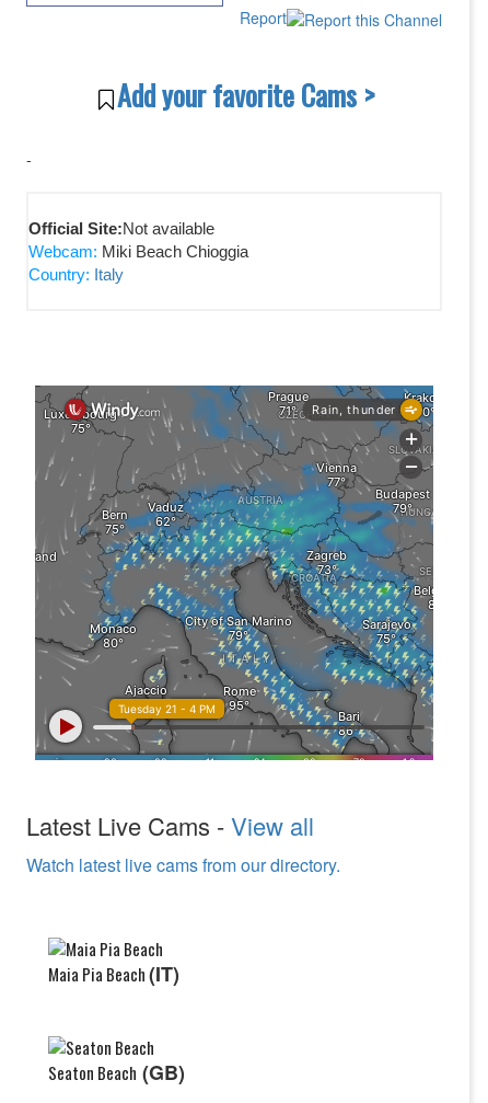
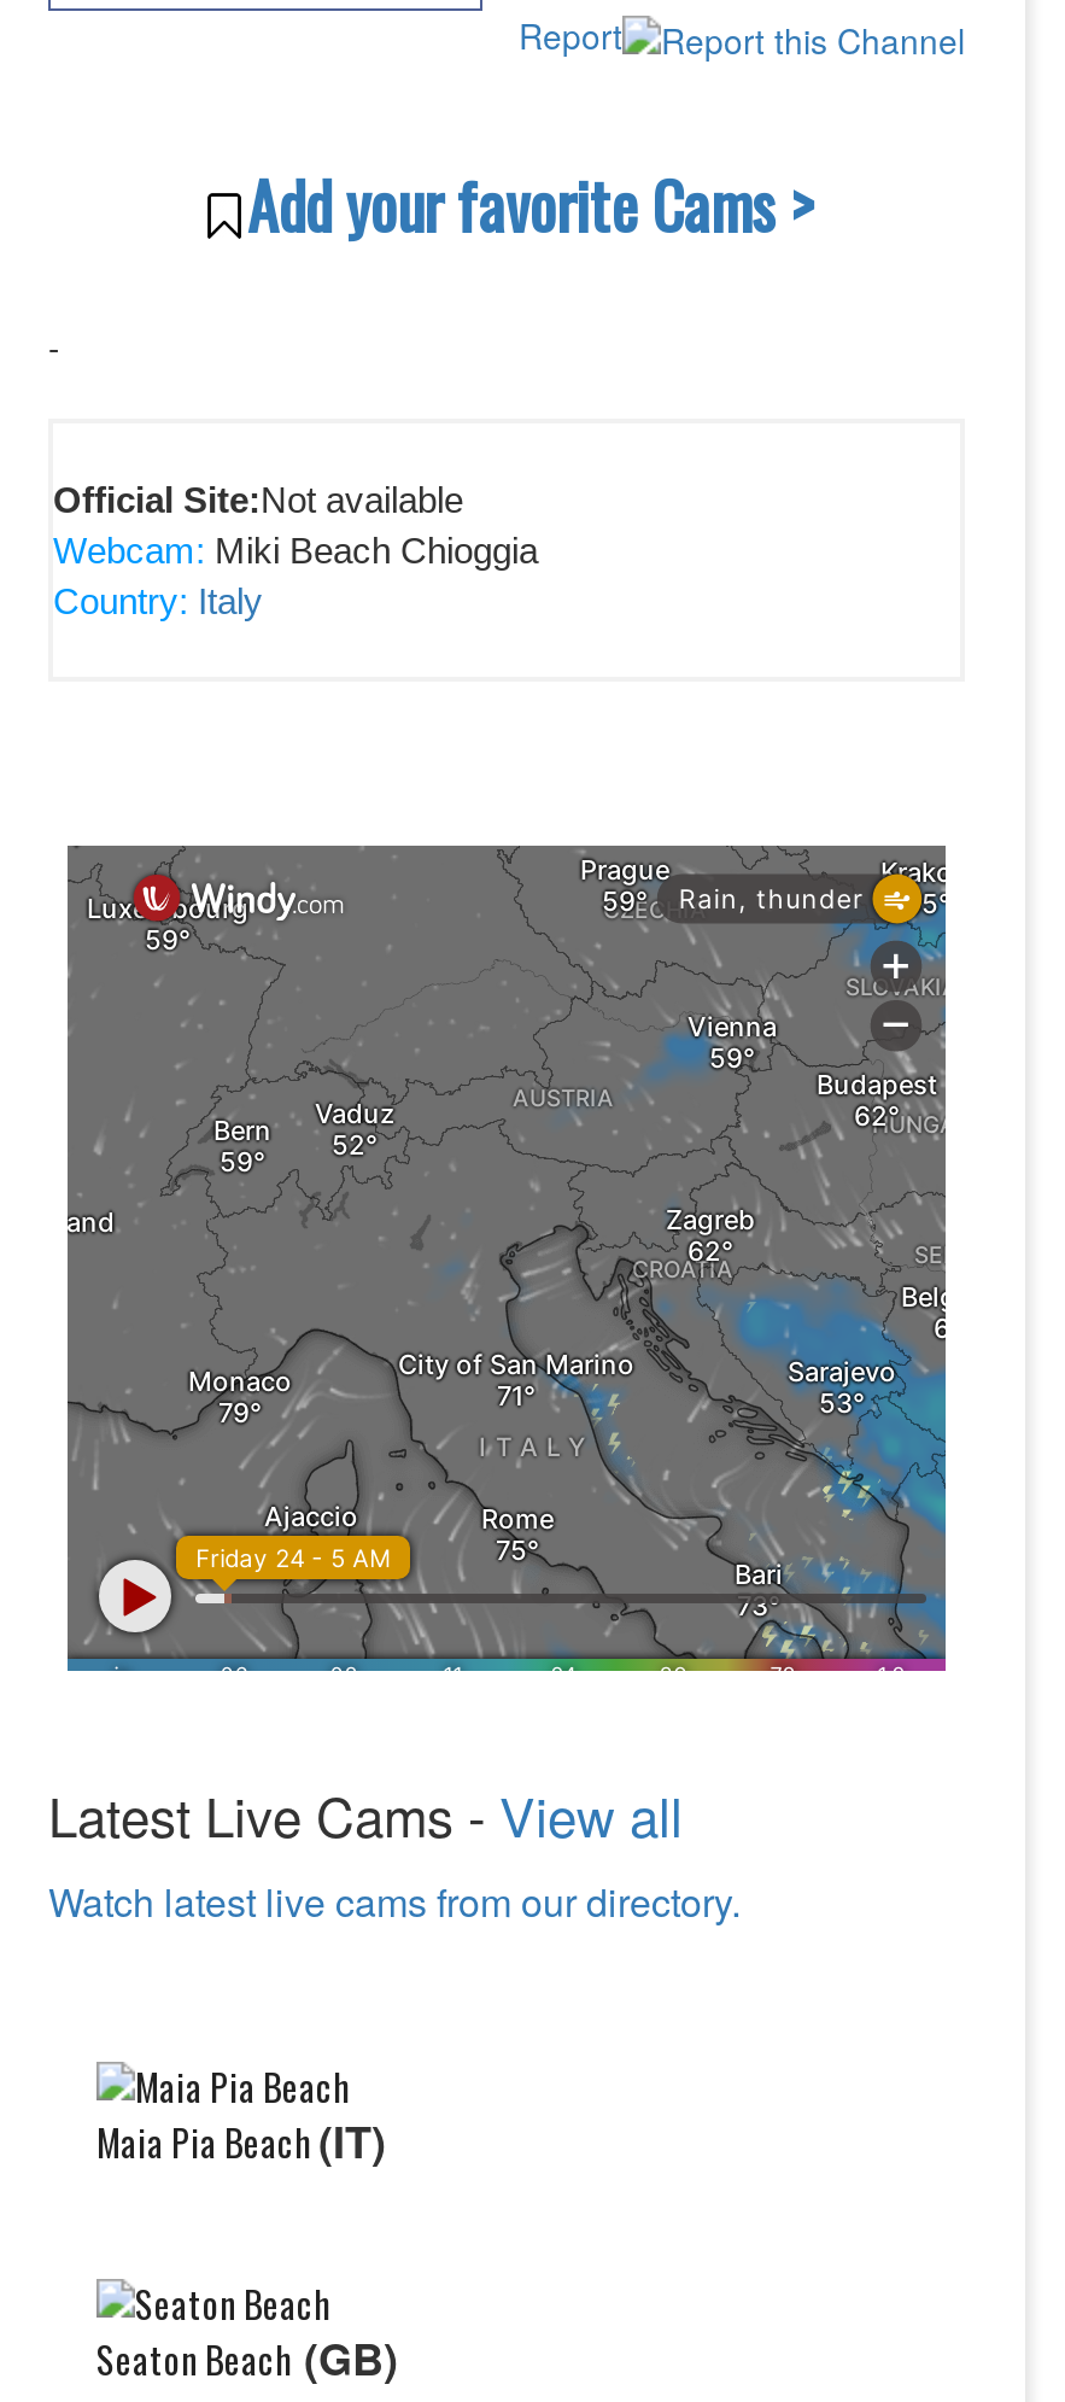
- [image]
+ [image]
